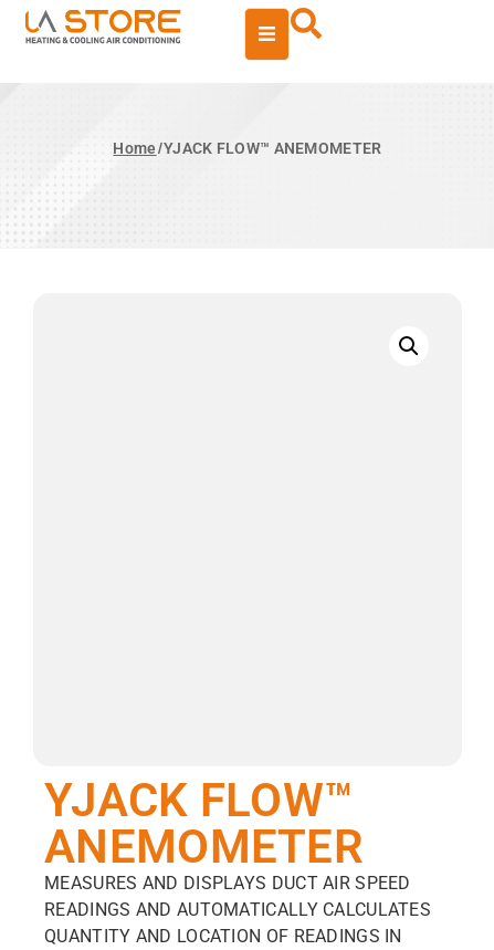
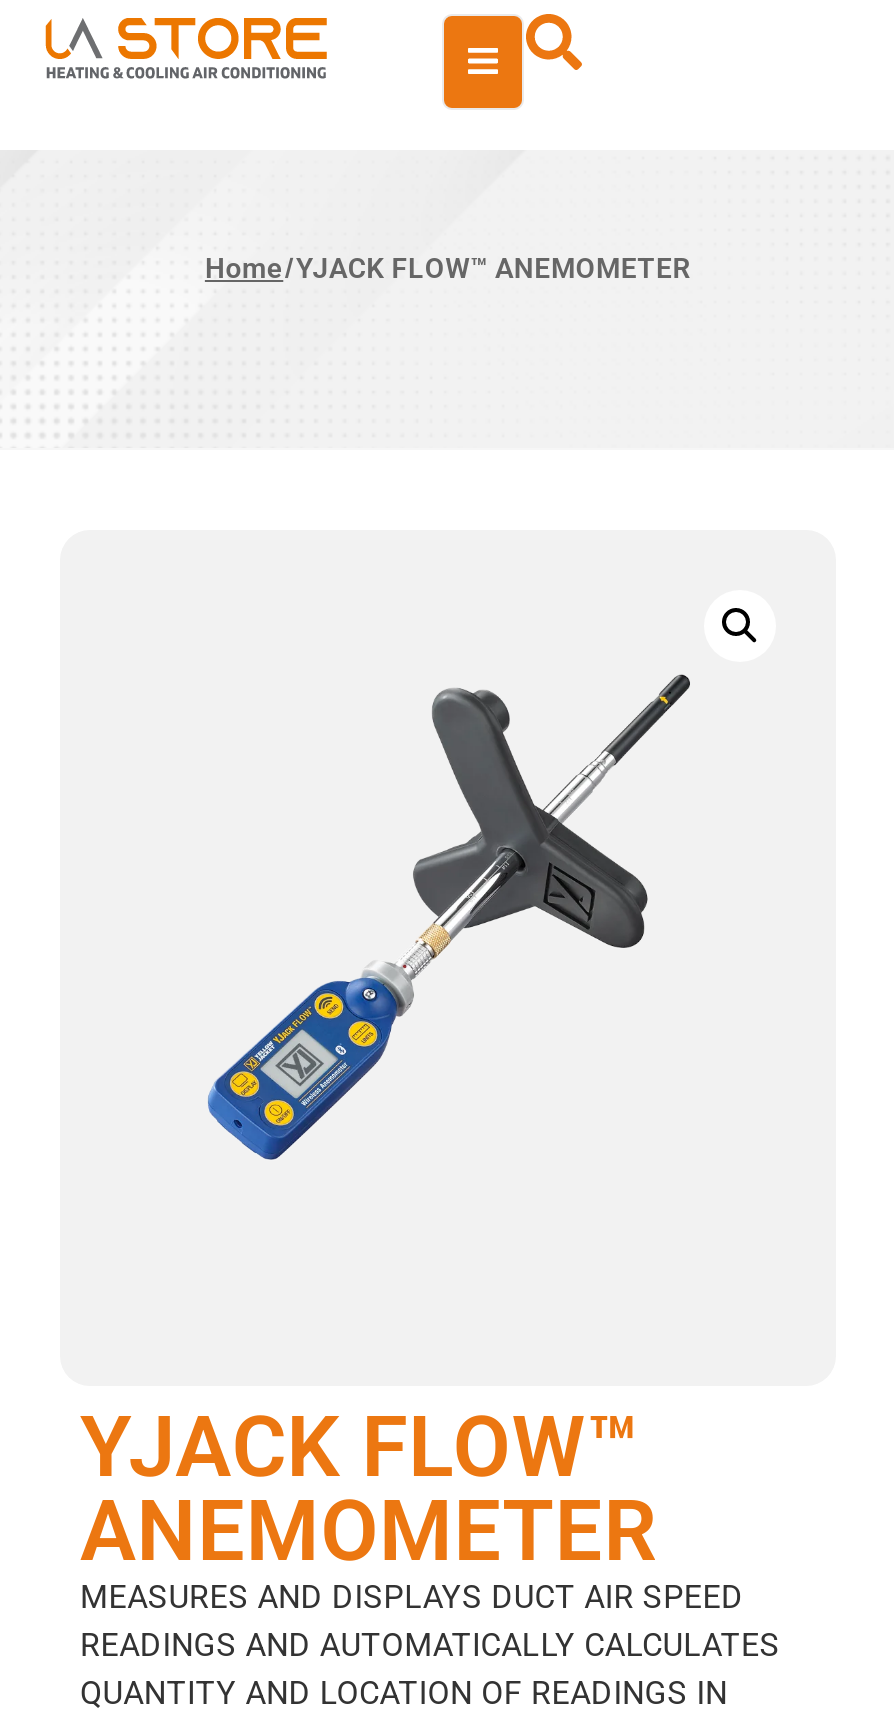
+ [image]
